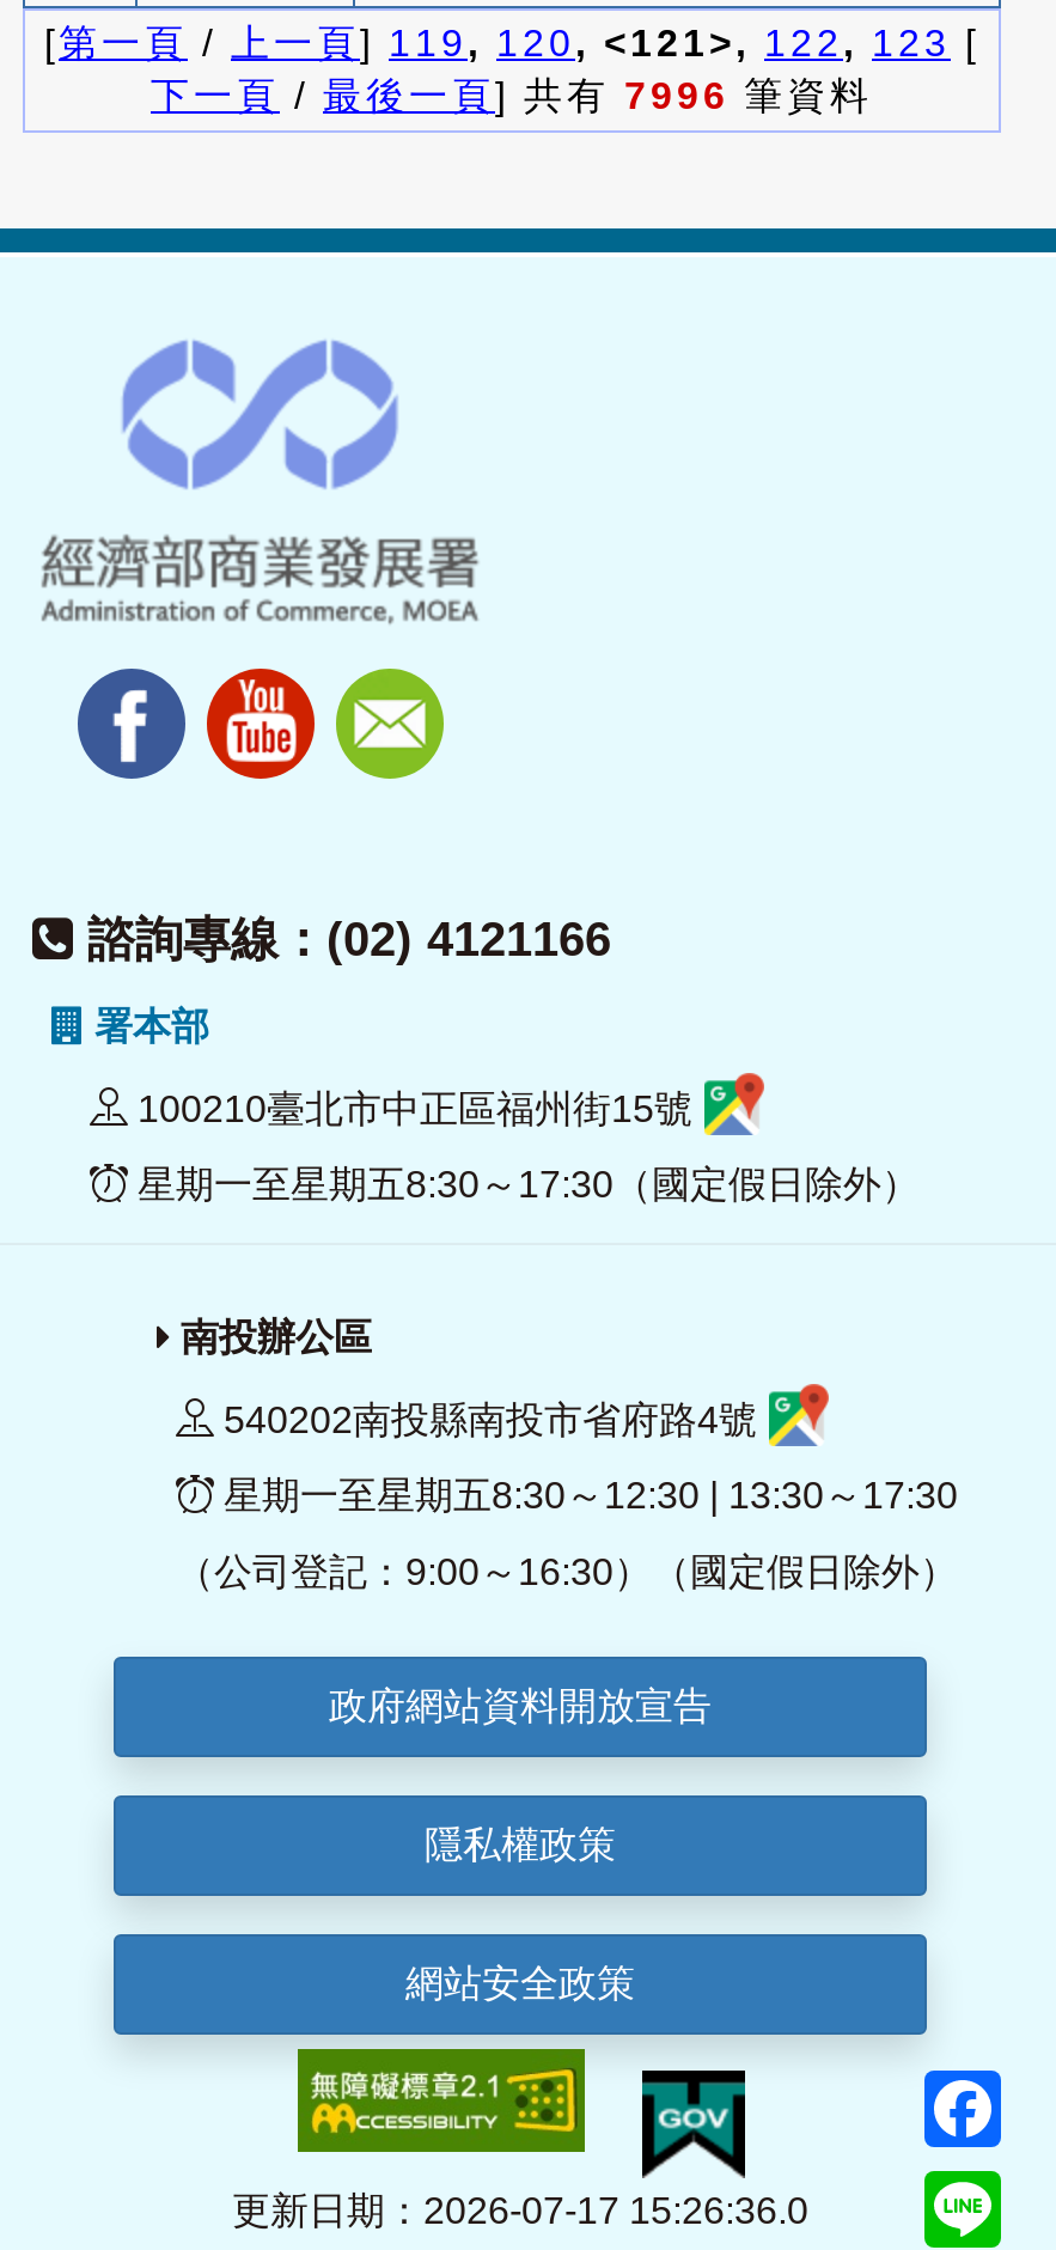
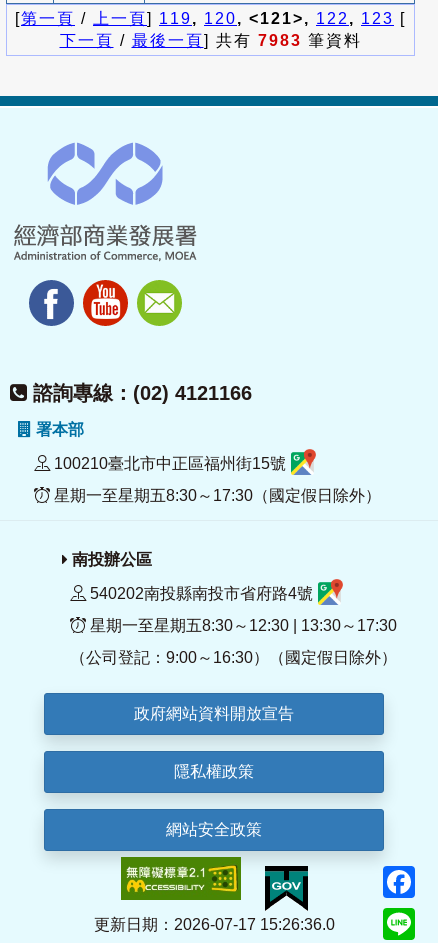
- 下一頁/最後一頁] 共有7996筆資料
+ 下一頁/最後一頁] 共有7983筆資料
